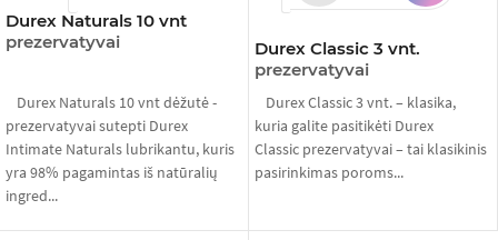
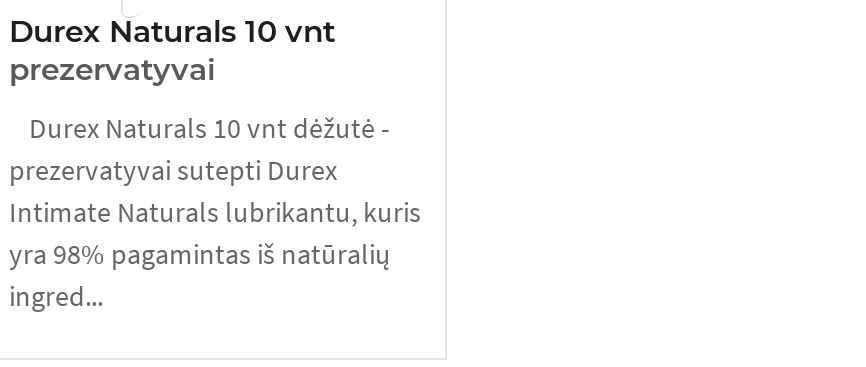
- Durex Classic 3 vnt.
- prezervatyvai

- Durex Classic 3 vnt. – klasika,
- kuria galite pasitikėti Durex
- Classic prezervatyvai – tai klasikinis
- pasirinkimas poroms...
